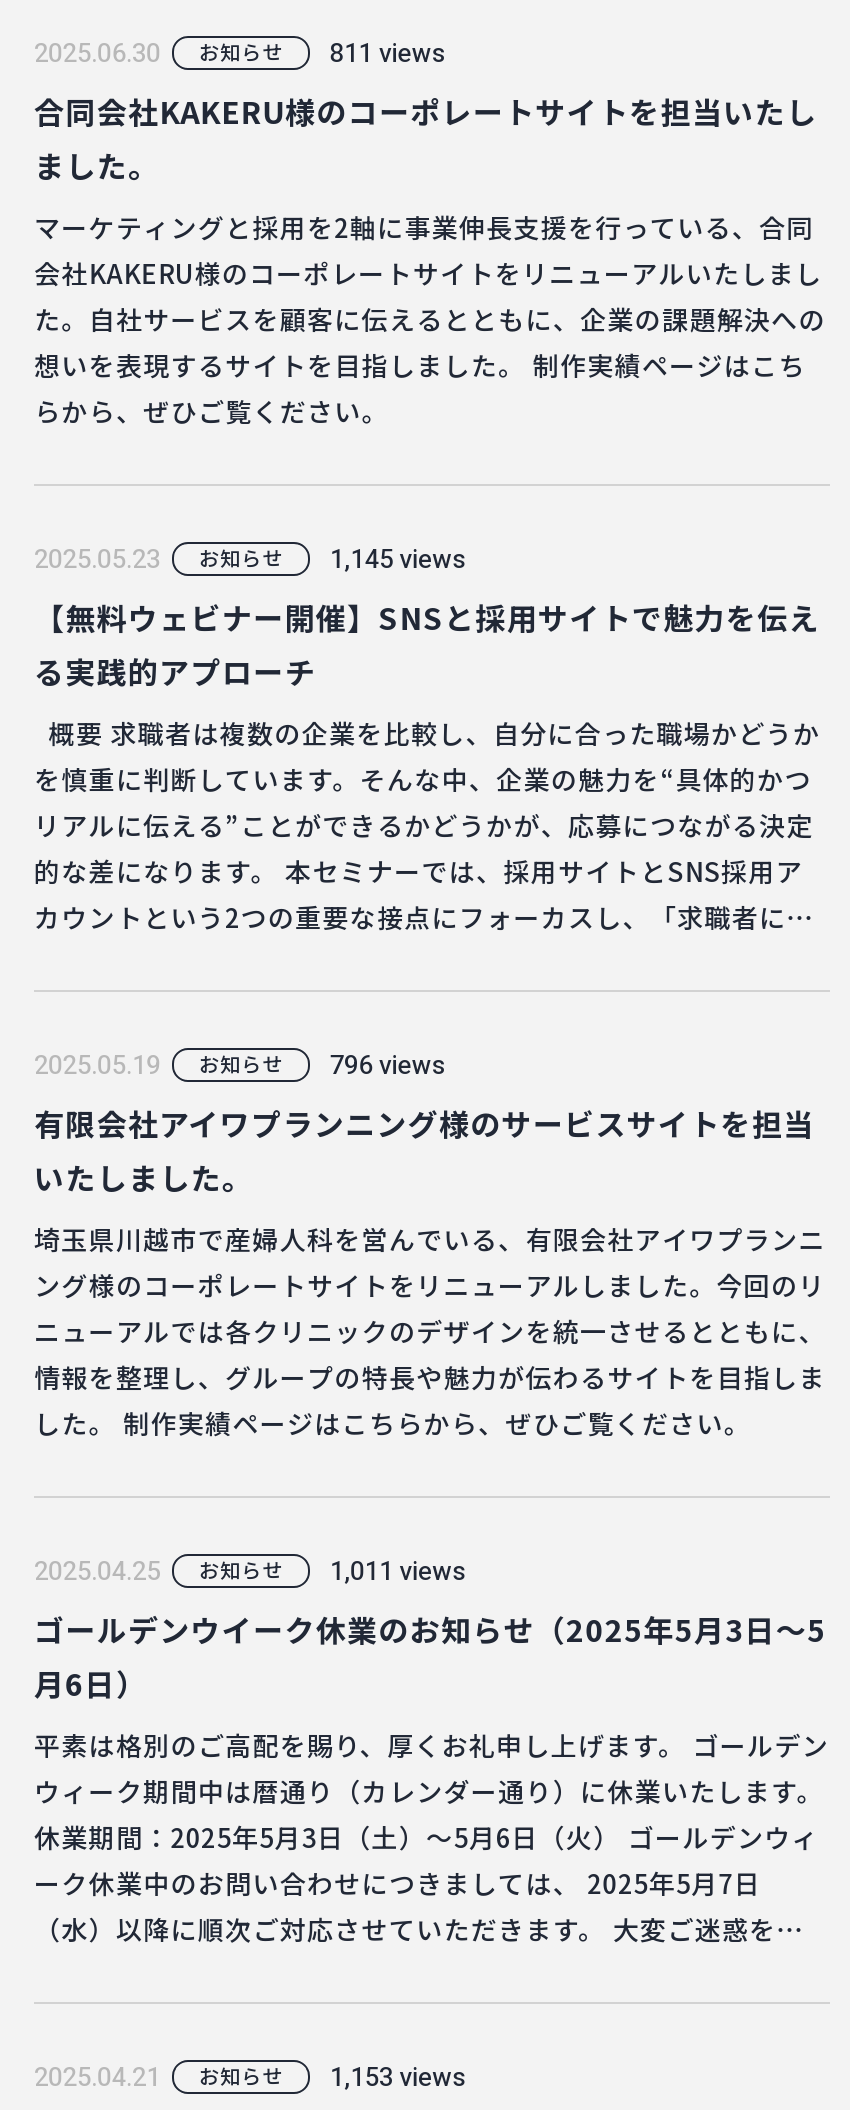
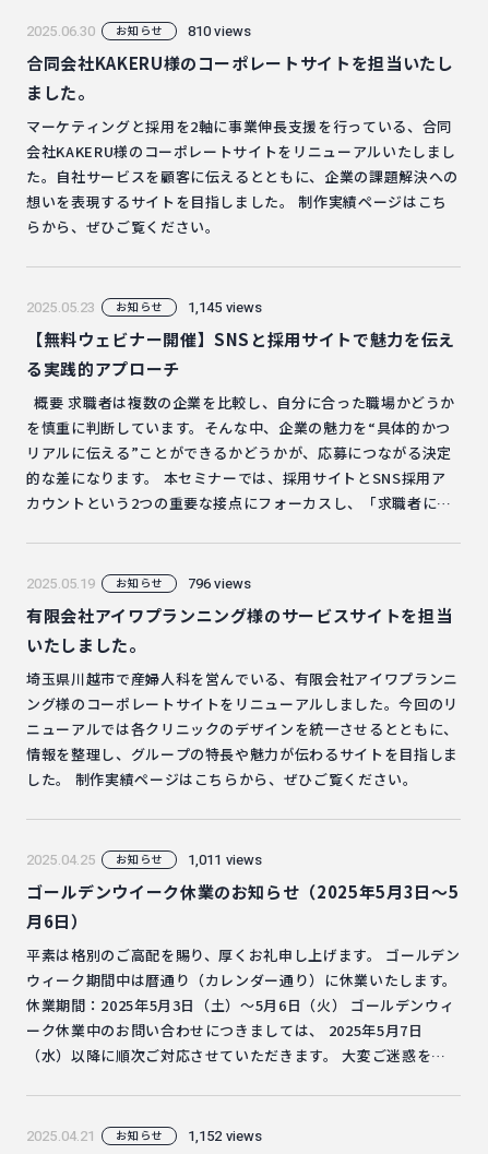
- 2025.06.30 お知らせ 811 views
+ 2025.06.30 お知らせ 810 views

- 2025.04.21 お知らせ 1,153 views
+ 2025.04.21 お知らせ 1,152 views
